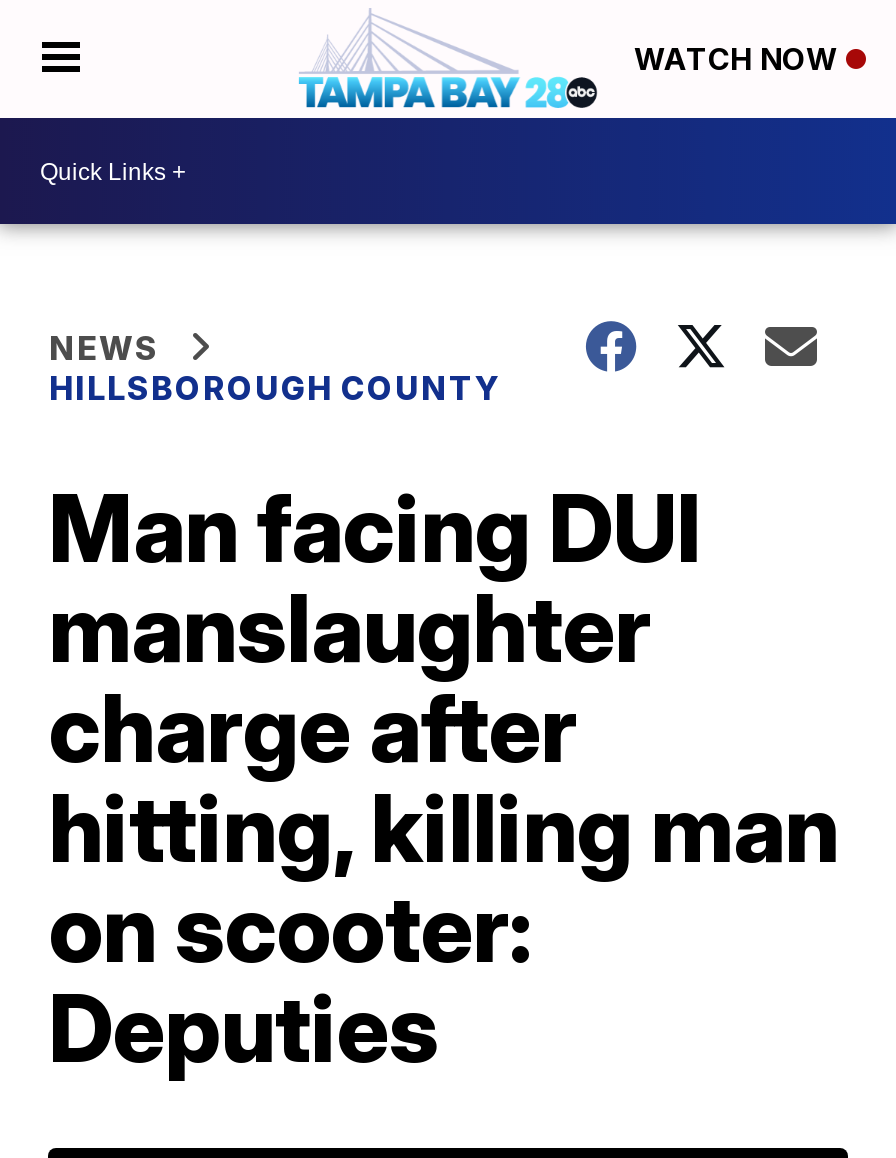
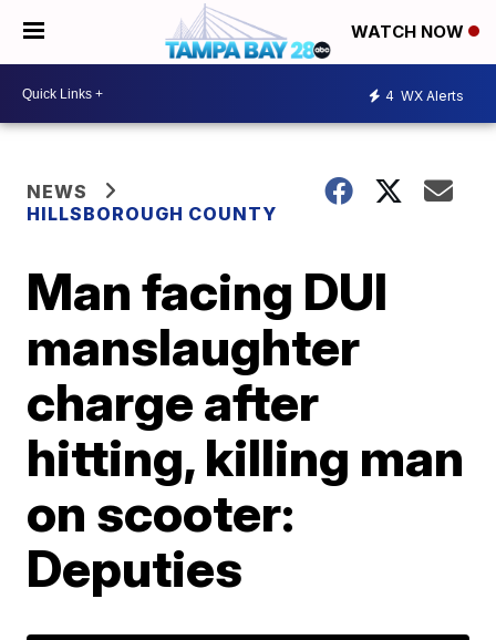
+ 4 WX Alerts
